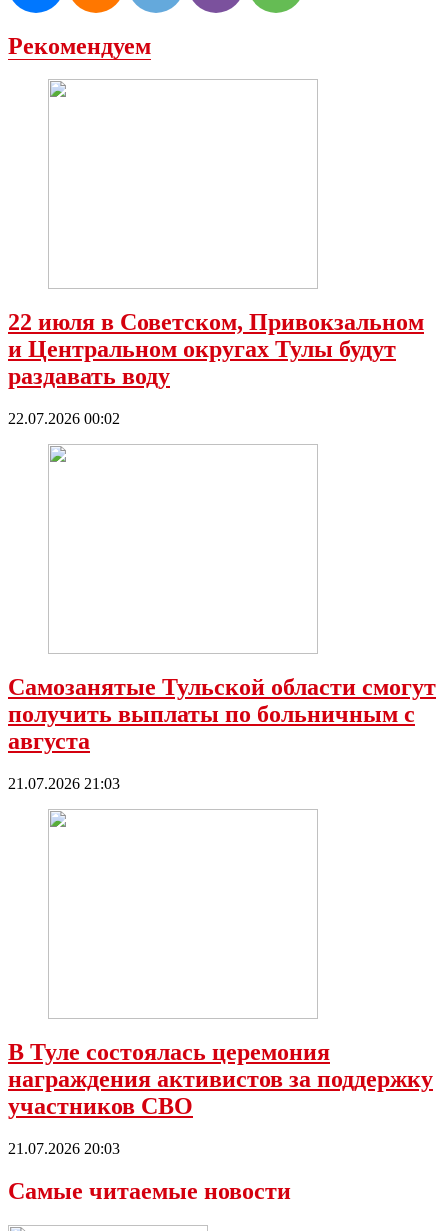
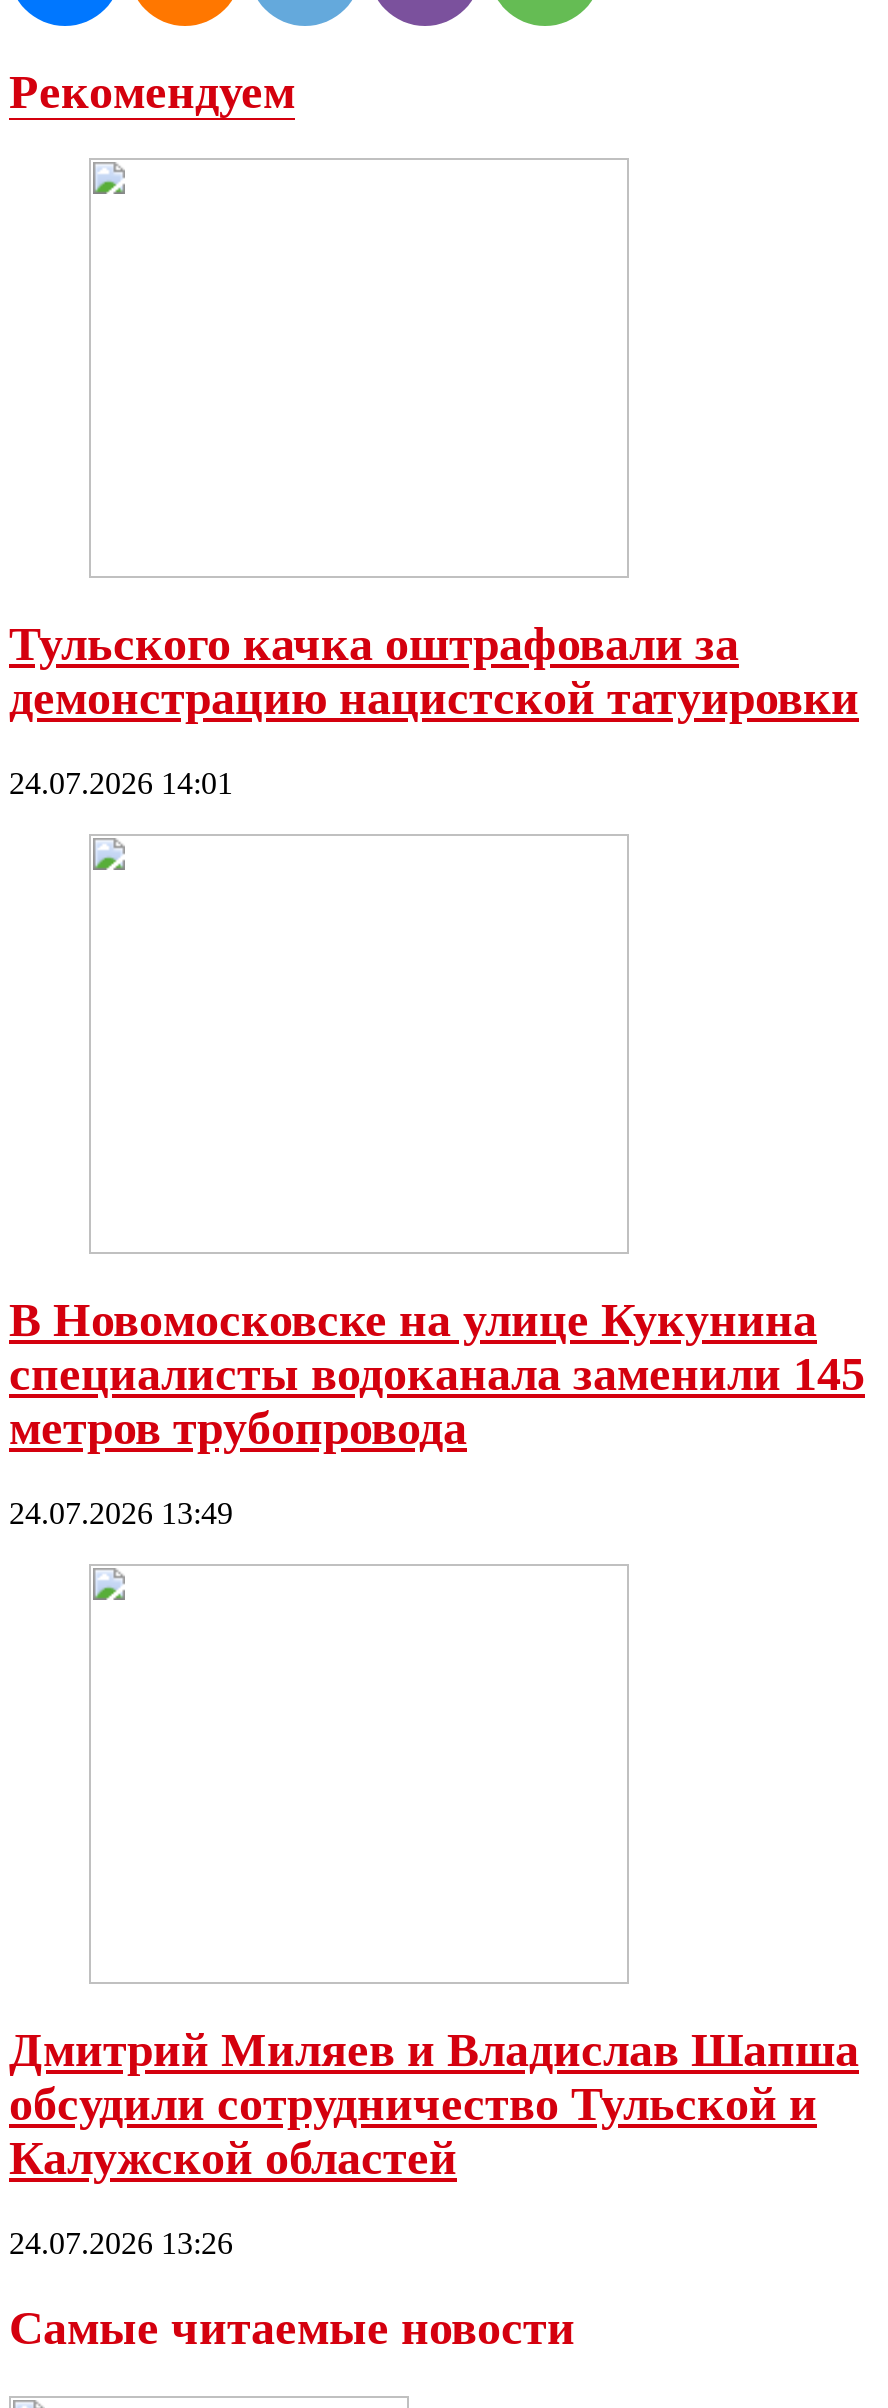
- 22 июля в Советском, Привокзальном
- и Центральном округах Тулы будут
- раздавать воду
+ Тульского качка оштрафовали за
+ демонстрацию нацистской татуировки

- 22.07.2026 00:02
+ 24.07.2026 14:01

- Самозанятые Тульской области смогут
- получить выплаты по больничным с
- августа
+ В Новомосковске на улице Кукунина
+ специалисты водоканала заменили 145
+ метров трубопровода

- 21.07.2026 21:03
+ 24.07.2026 13:49

- В Туле состоялась церемония
- награждения активистов за поддержку
- участников СВО
+ Дмитрий Миляев и Владислав Шапша
+ обсудили сотрудничество Тульской и
+ Калужской областей

- 21.07.2026 20:03
+ 24.07.2026 13:26
